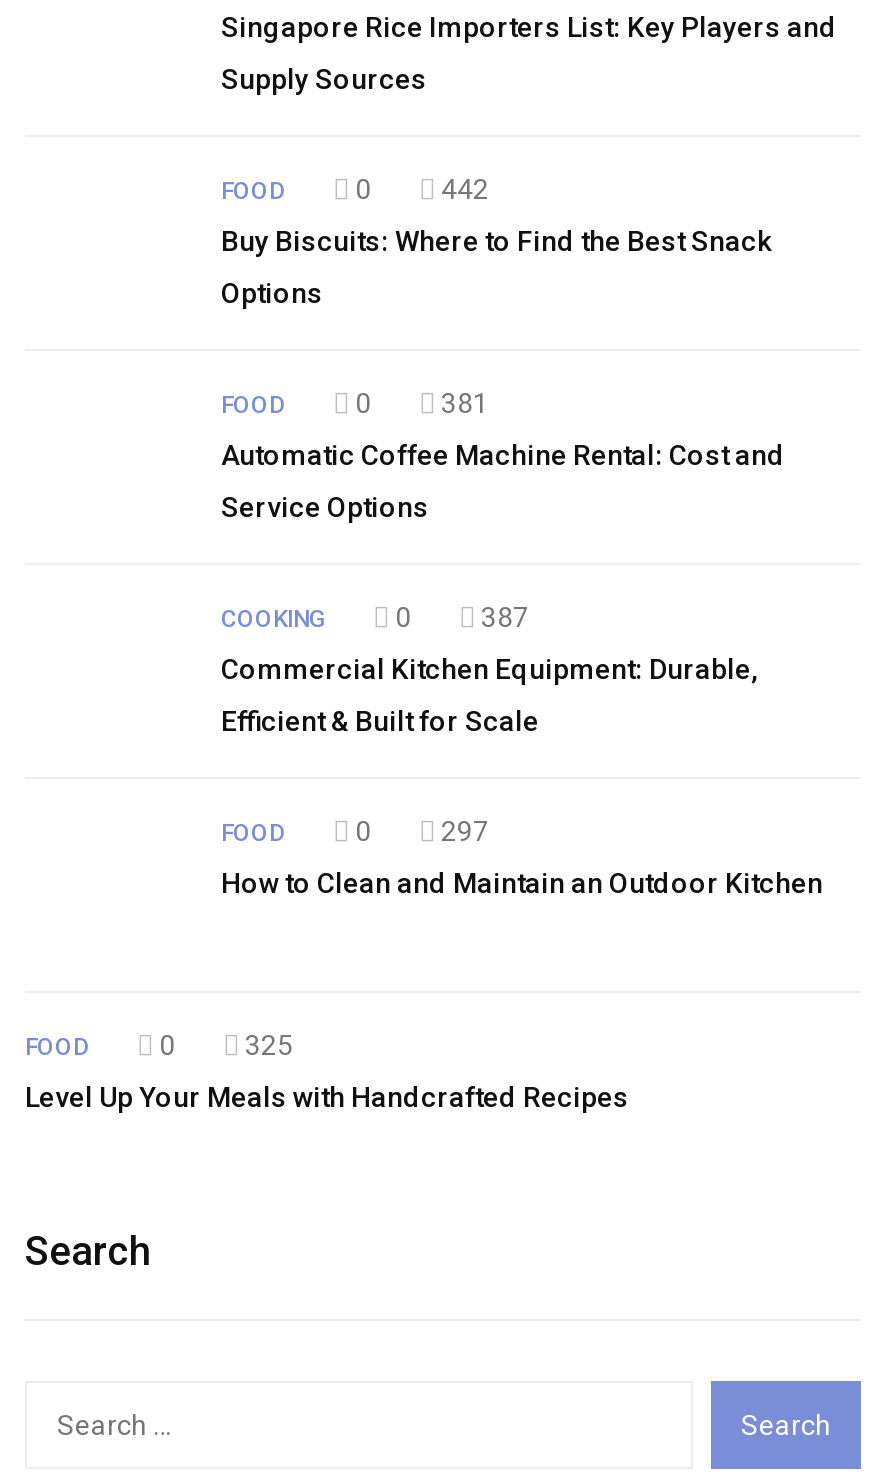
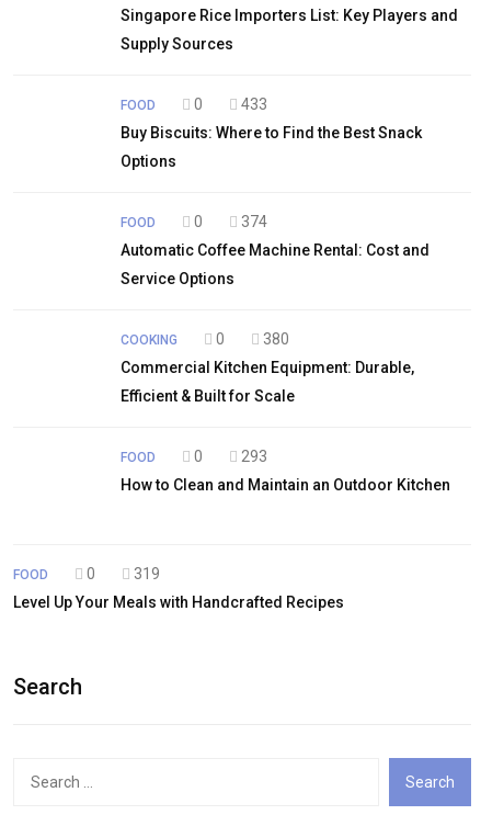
- 0 442
+ 0 433

- 0 381
+ 0 374

- 0 387
+ 0 380

- 0 297
+ 0 293

- 0 325
+ 0 319
